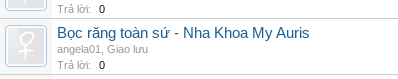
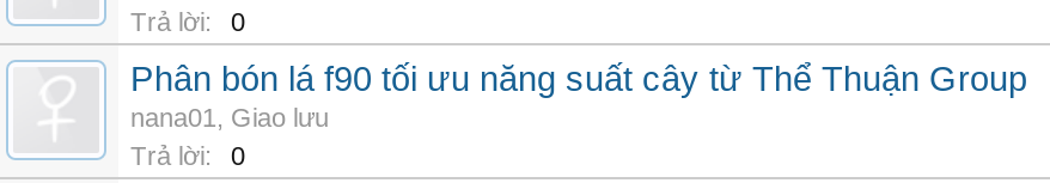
- Bọc răng toàn sứ - Nha Khoa My Auris
- angela01, Giao lưu
+ Phân bón lá f90 tối ưu năng suất cây từ Thể Thuận Group
+ nana01, Giao lưu
